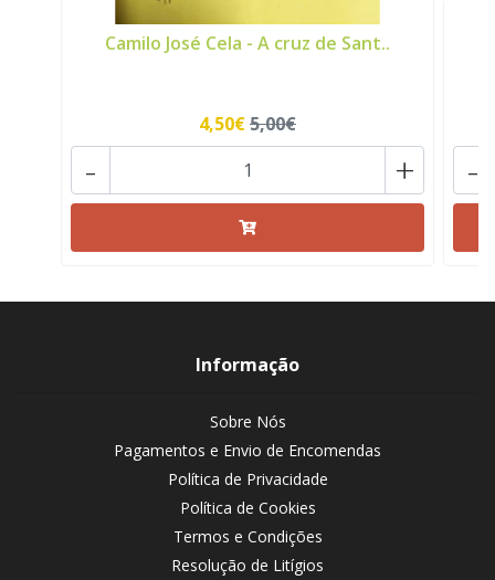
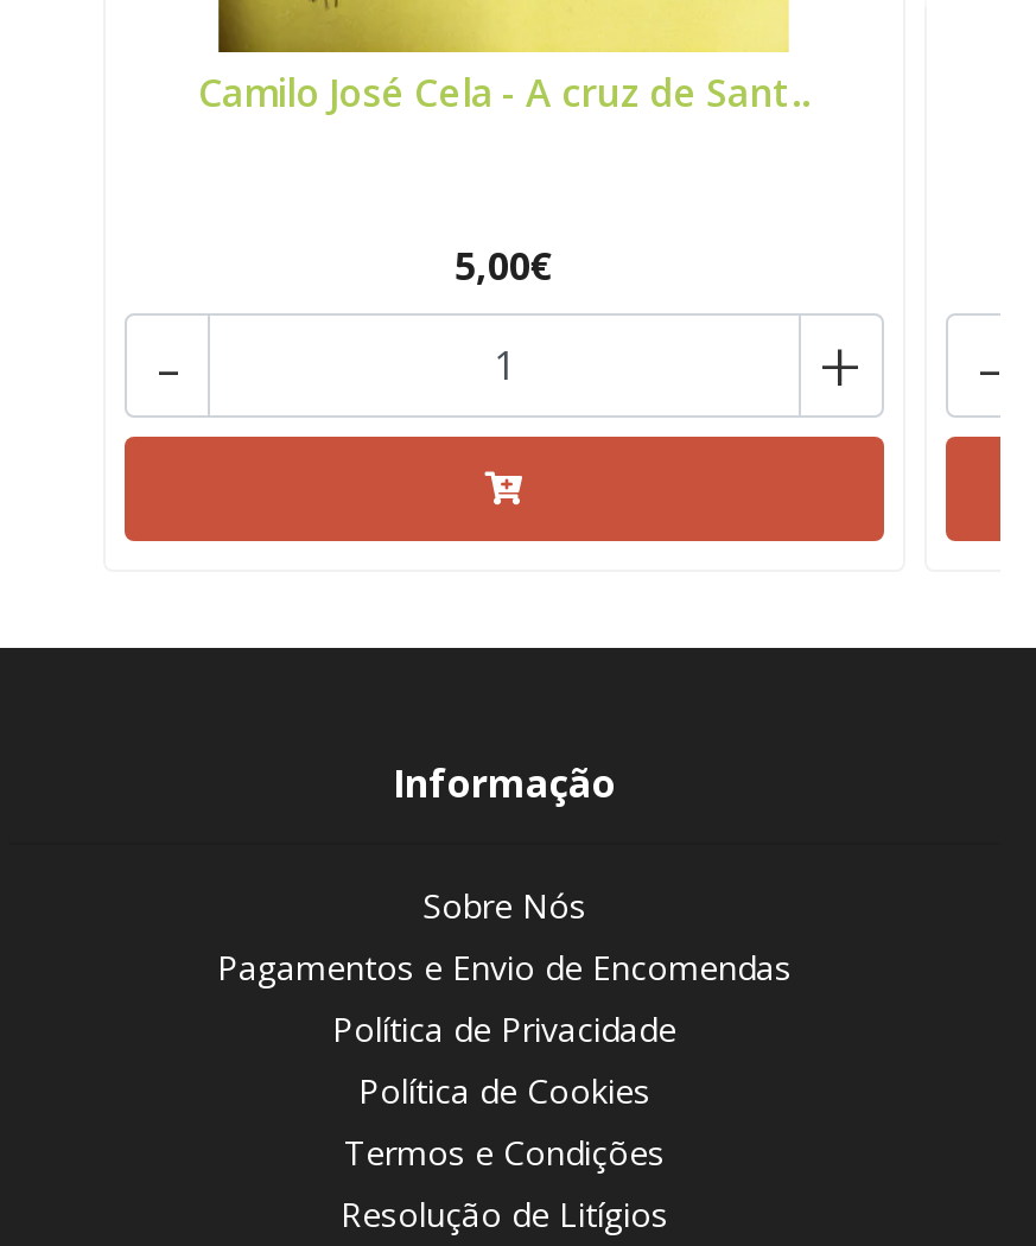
- 4,50€ 5,00€
+ 5,00€
